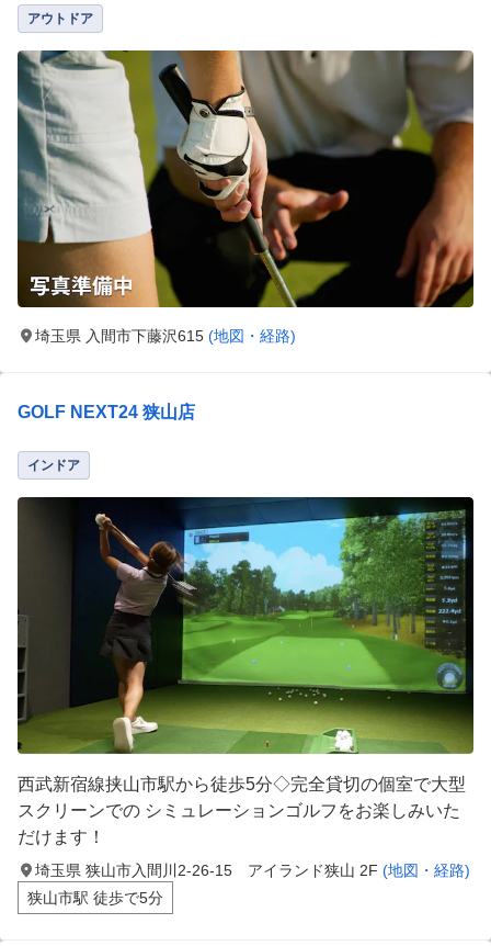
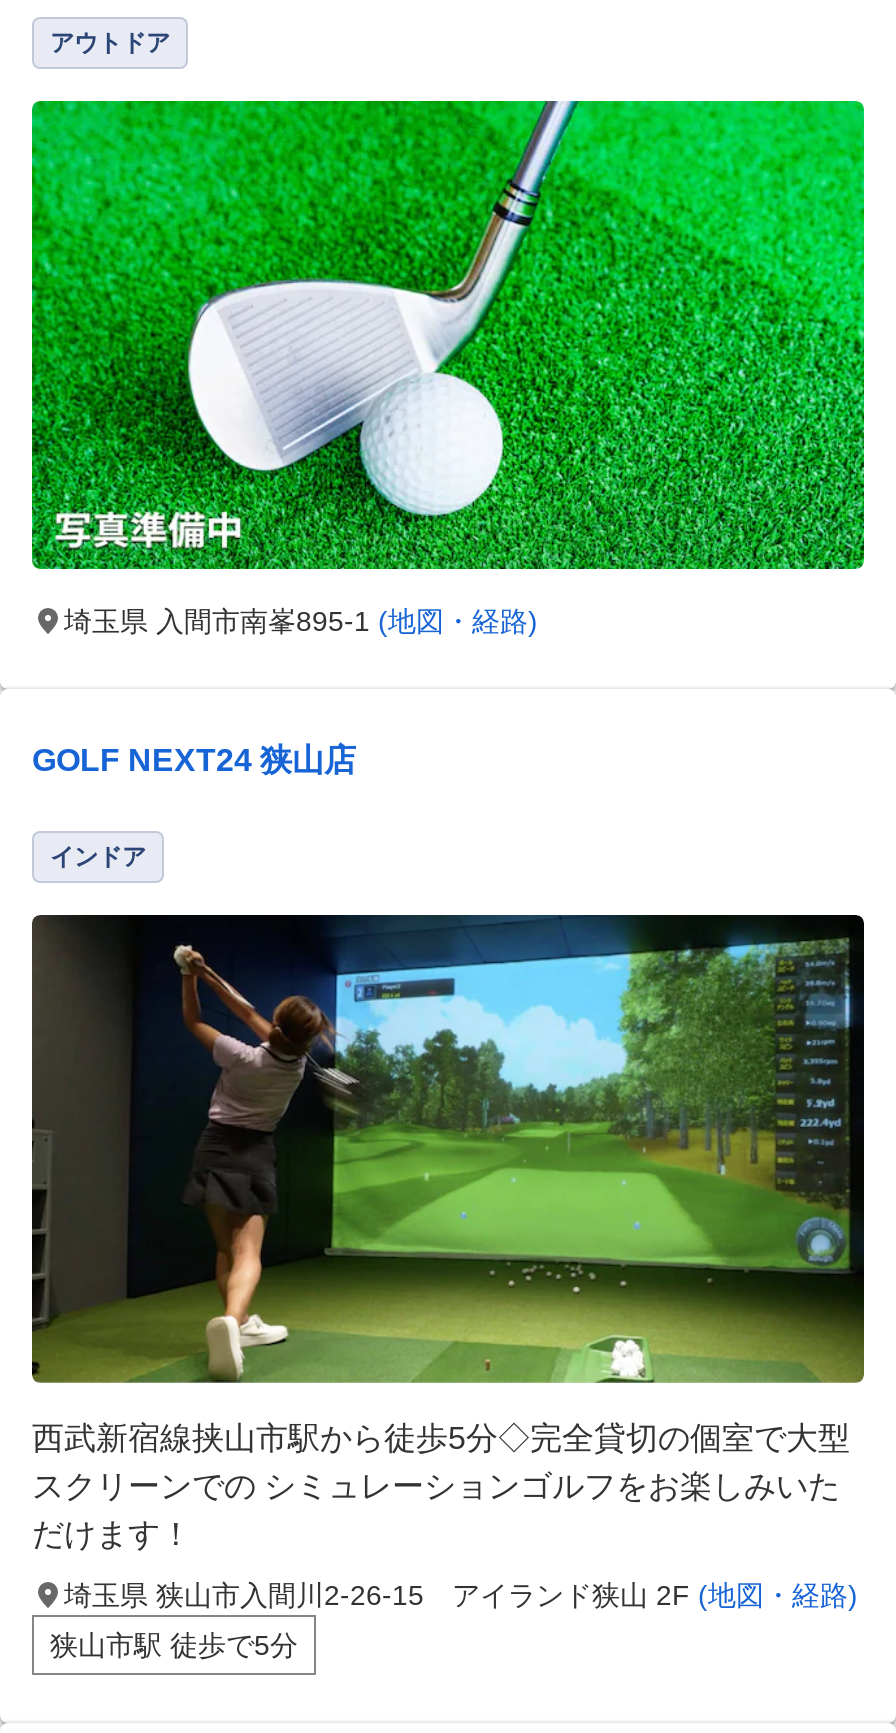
- [image]
- 埼玉県 入間市下藤沢615 (地図・経路)
+ [image]
+ 埼玉県 入間市南峯895-1 (地図・経路)
